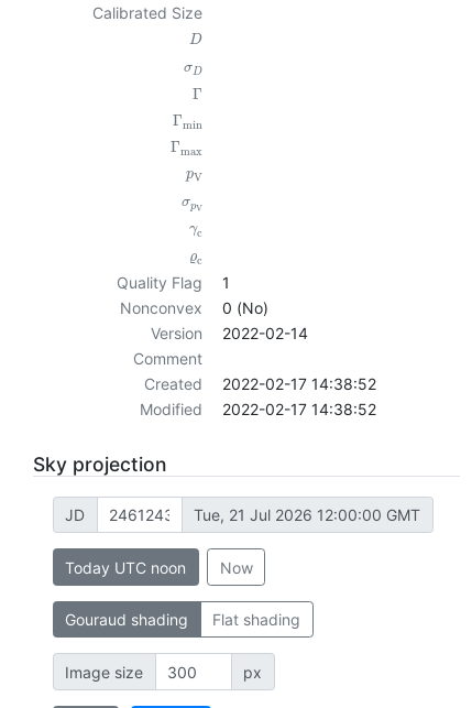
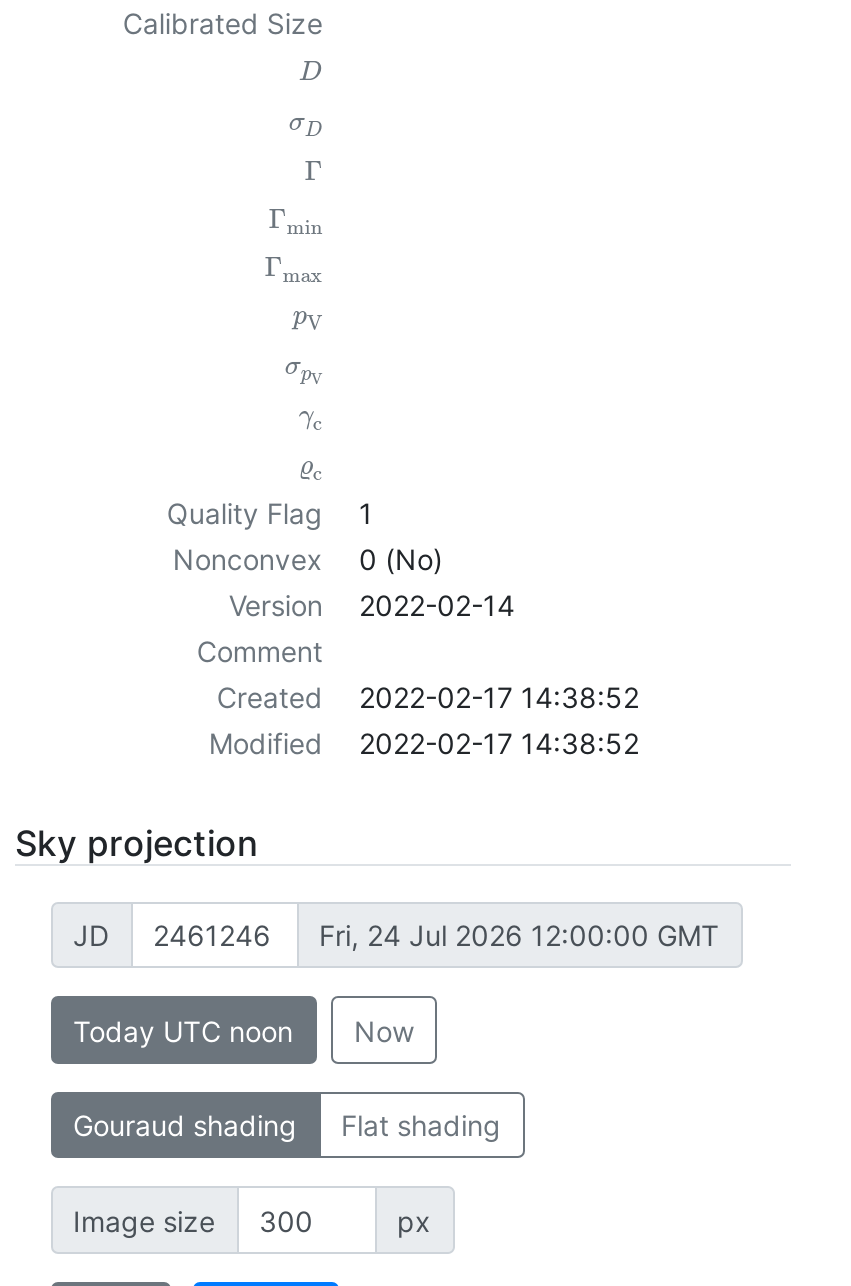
- Tue, 21 Jul 2026 12:00:00 GMT
+ Fri, 24 Jul 2026 12:00:00 GMT
